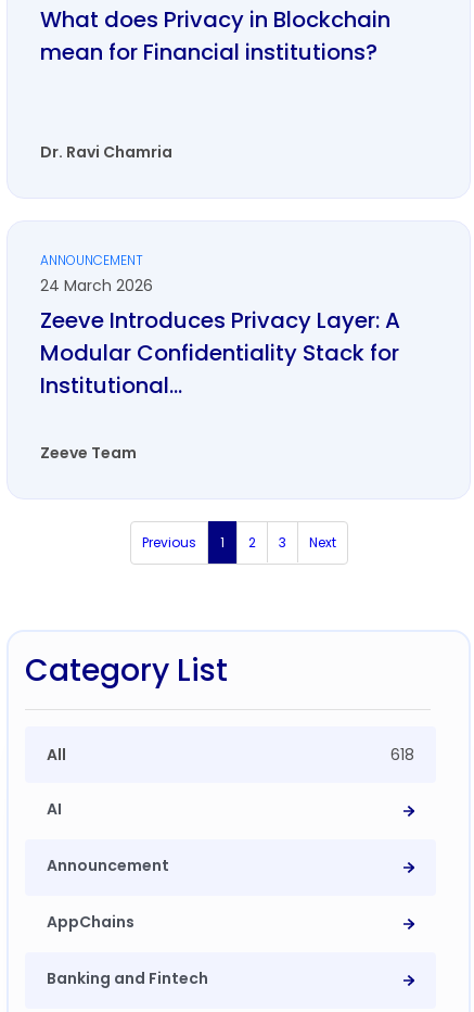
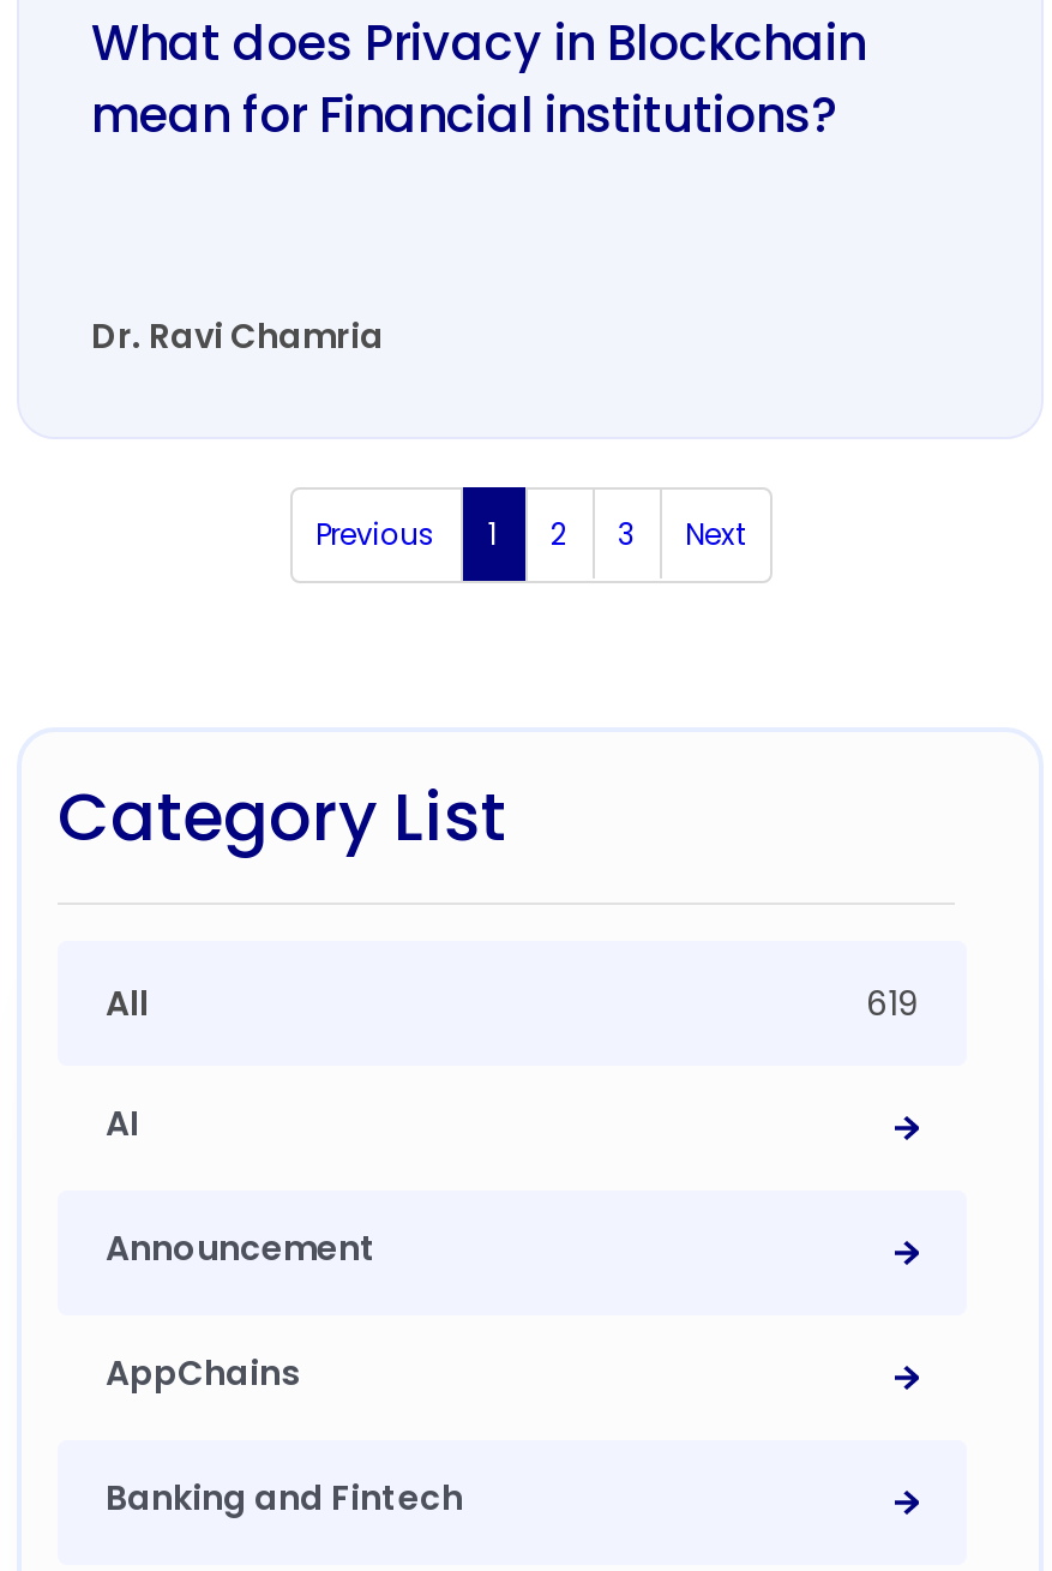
- ANNOUNCEMENT
- 24 March 2026
- Zeeve Introduces Privacy Layer: A
- Modular Confidentiality Stack for
- Institutional...
- Zeeve Team

- 618
+ 619
